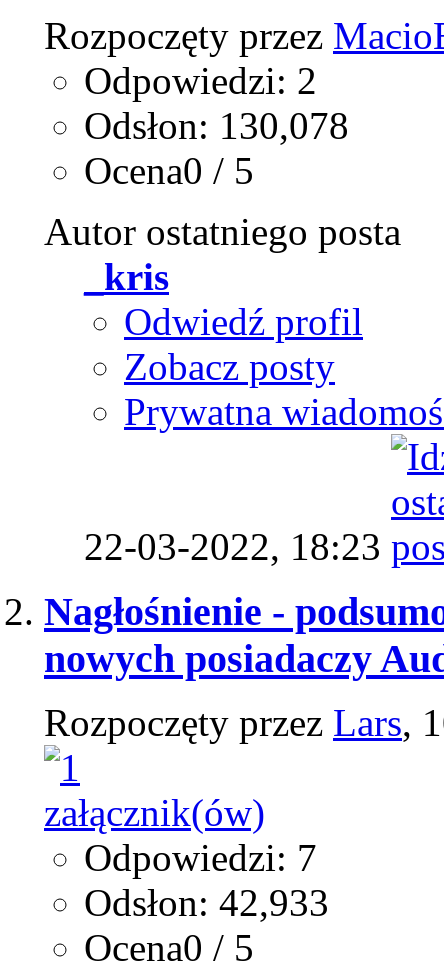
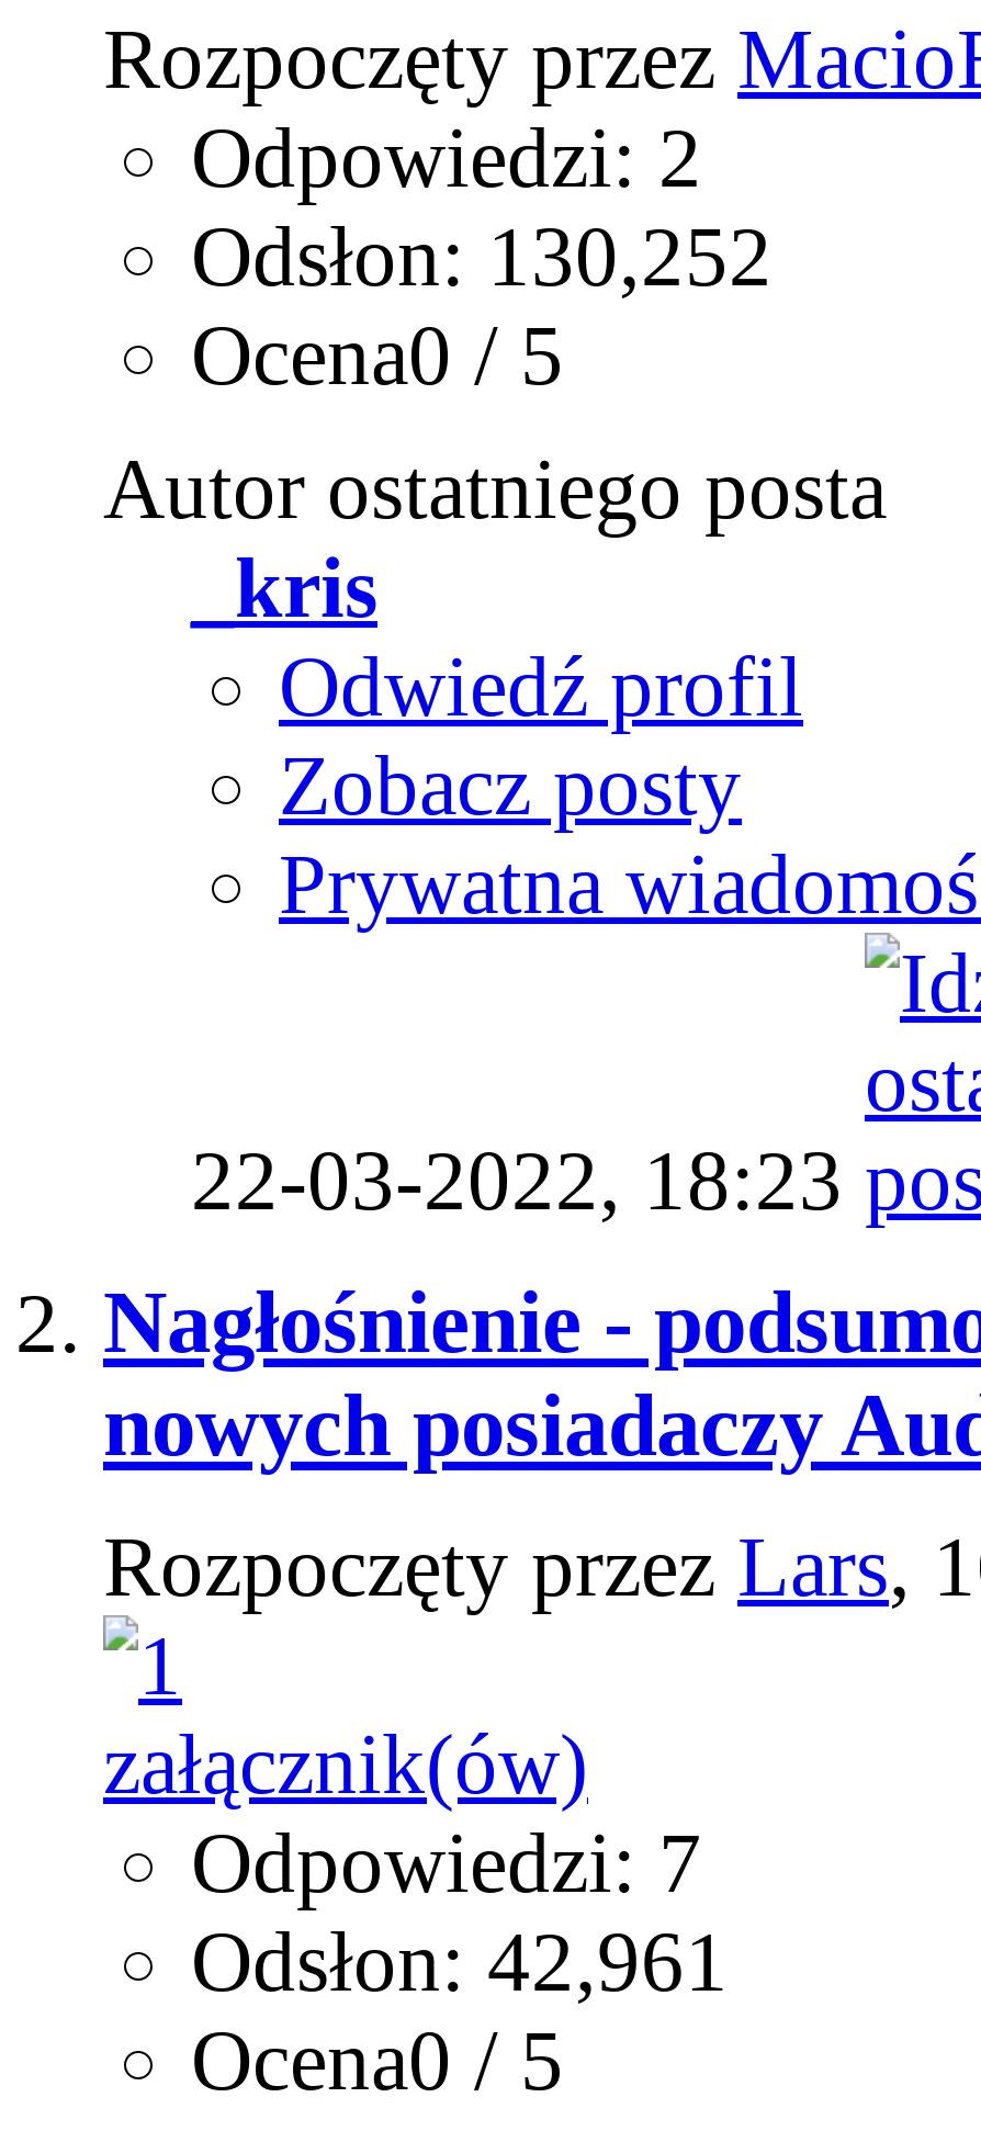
- Odsłon: 130,078
+ Odsłon: 130,252

- Odsłon: 42,933
+ Odsłon: 42,961
